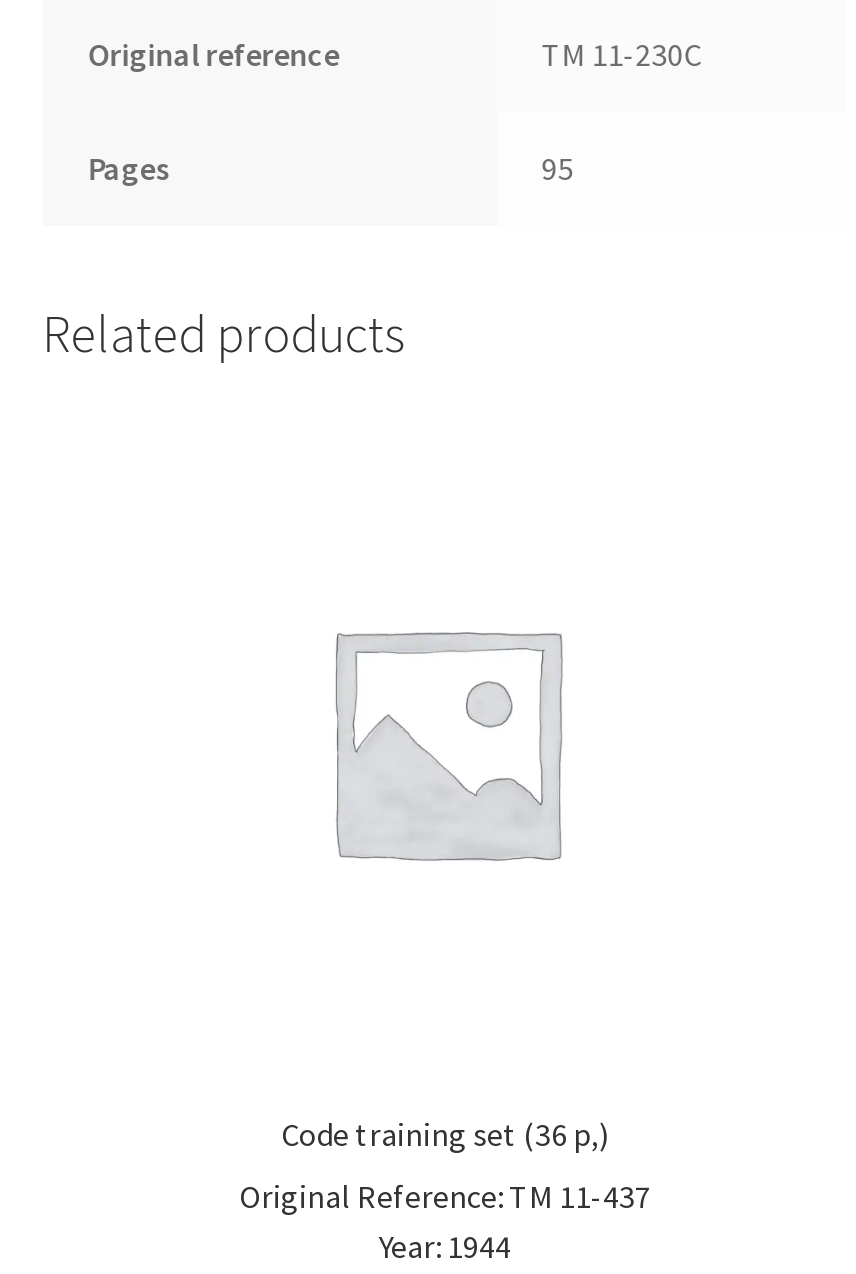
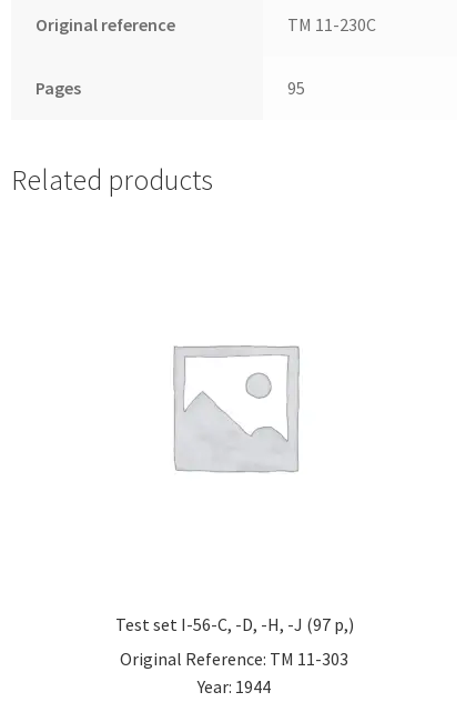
- Code training set (36 p,)
+ Test set I-56-C, -D, -H, -J (97 p,)

- Original Reference: TM 11-437
+ Original Reference: TM 11-303
